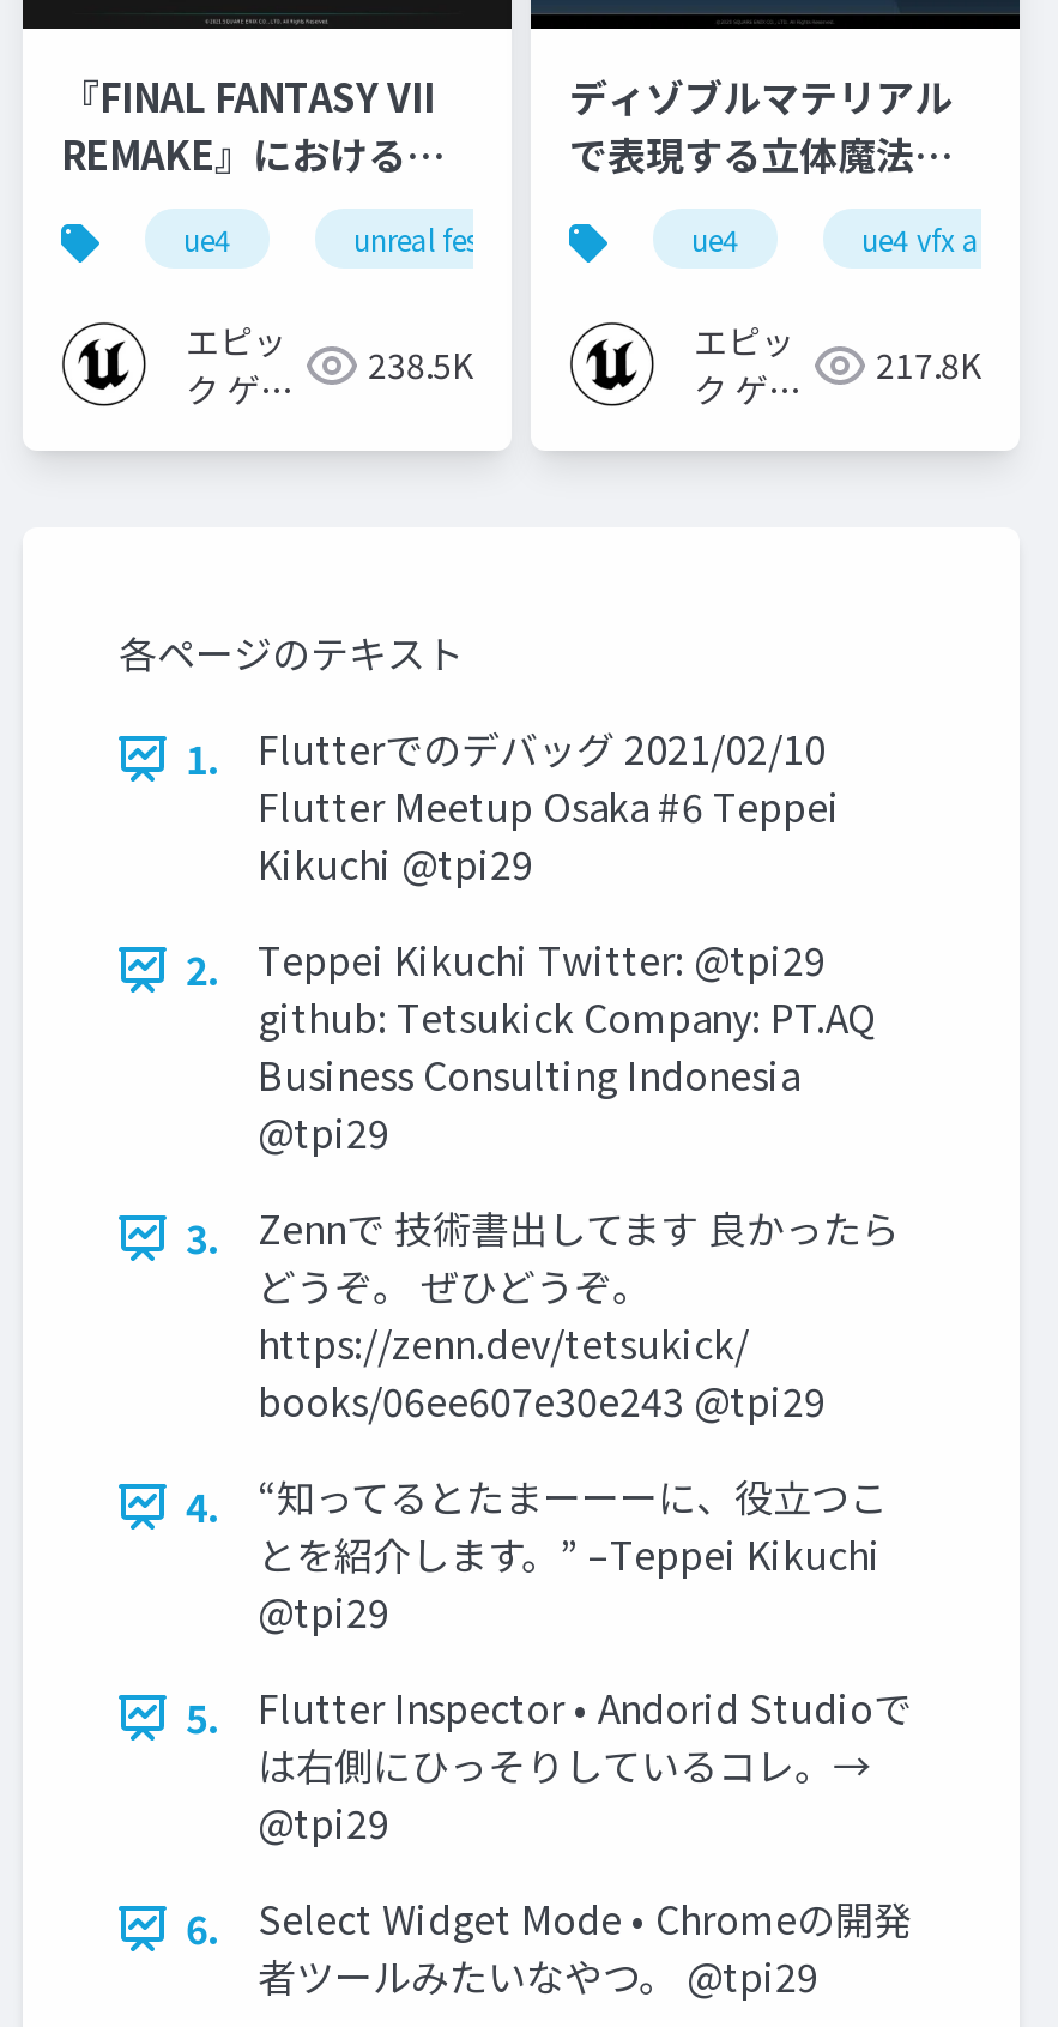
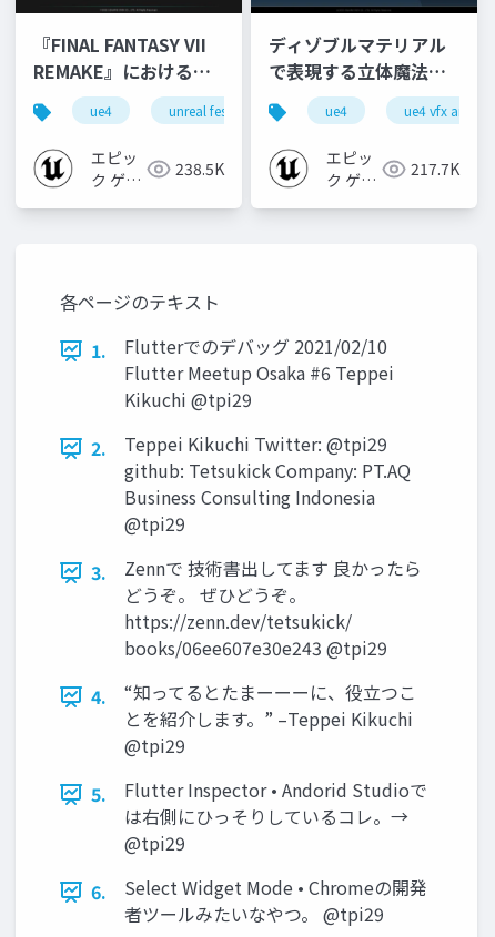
- 217.8K
+ 217.7K
